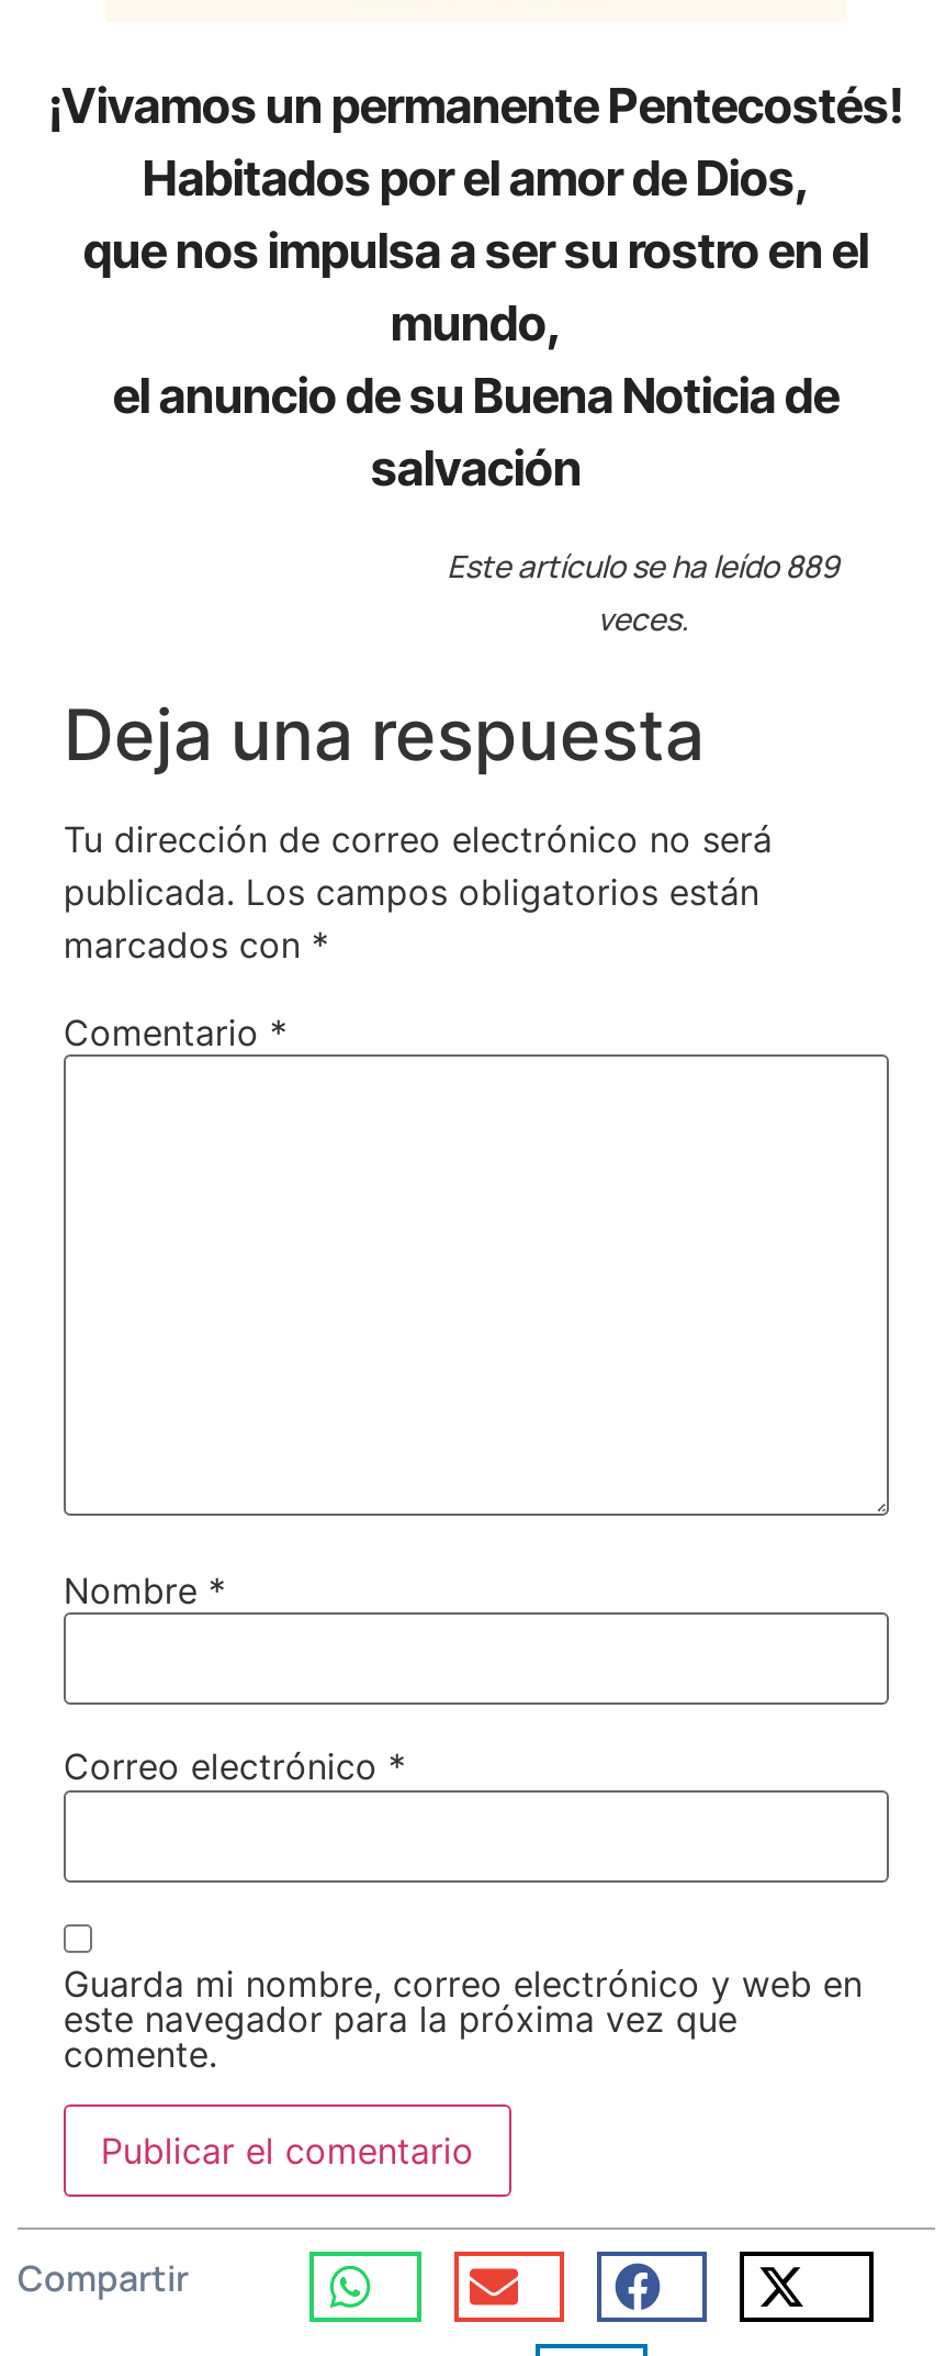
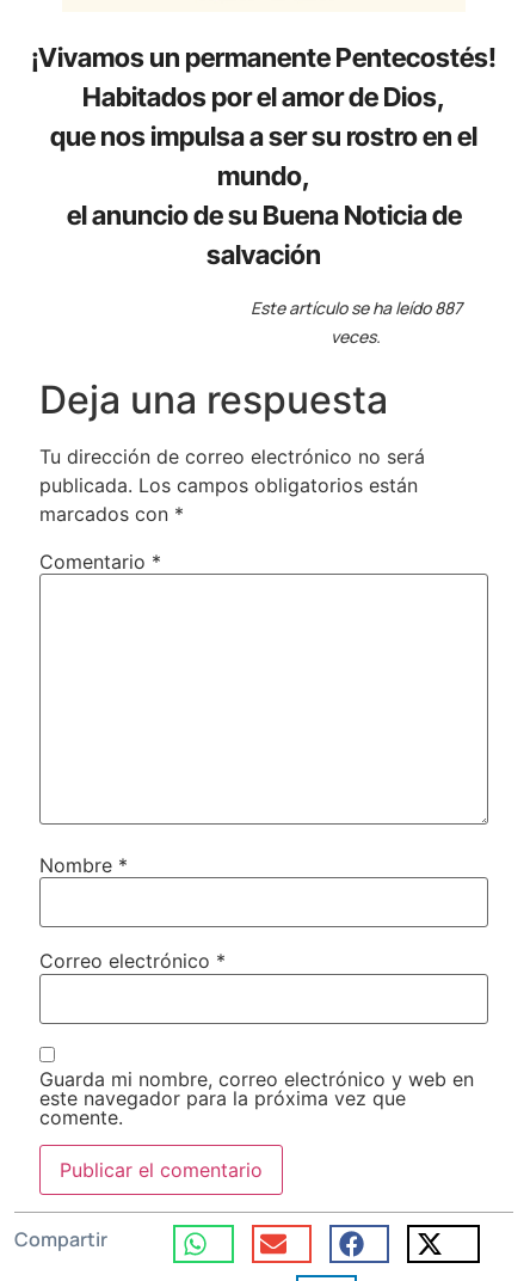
- Este artículo se ha leído 889
+ Este artículo se ha leído 887
